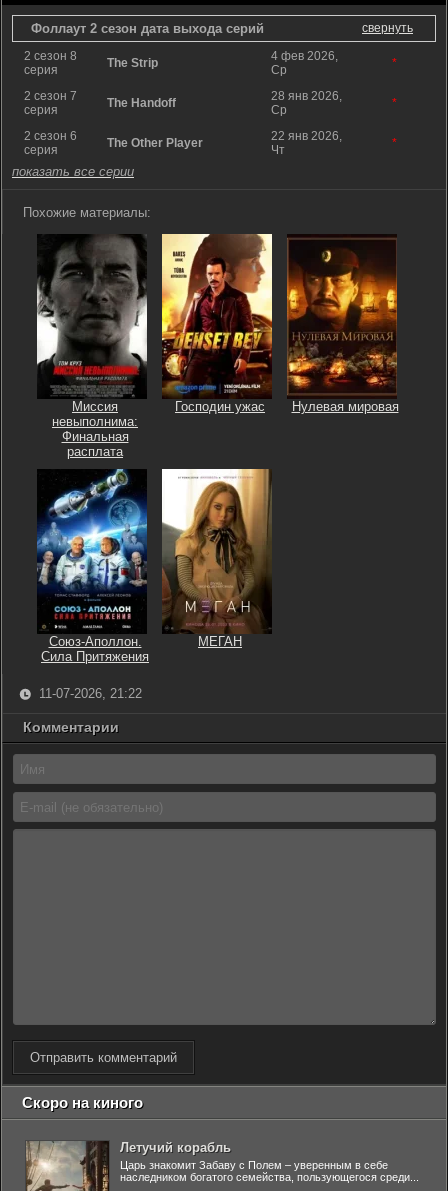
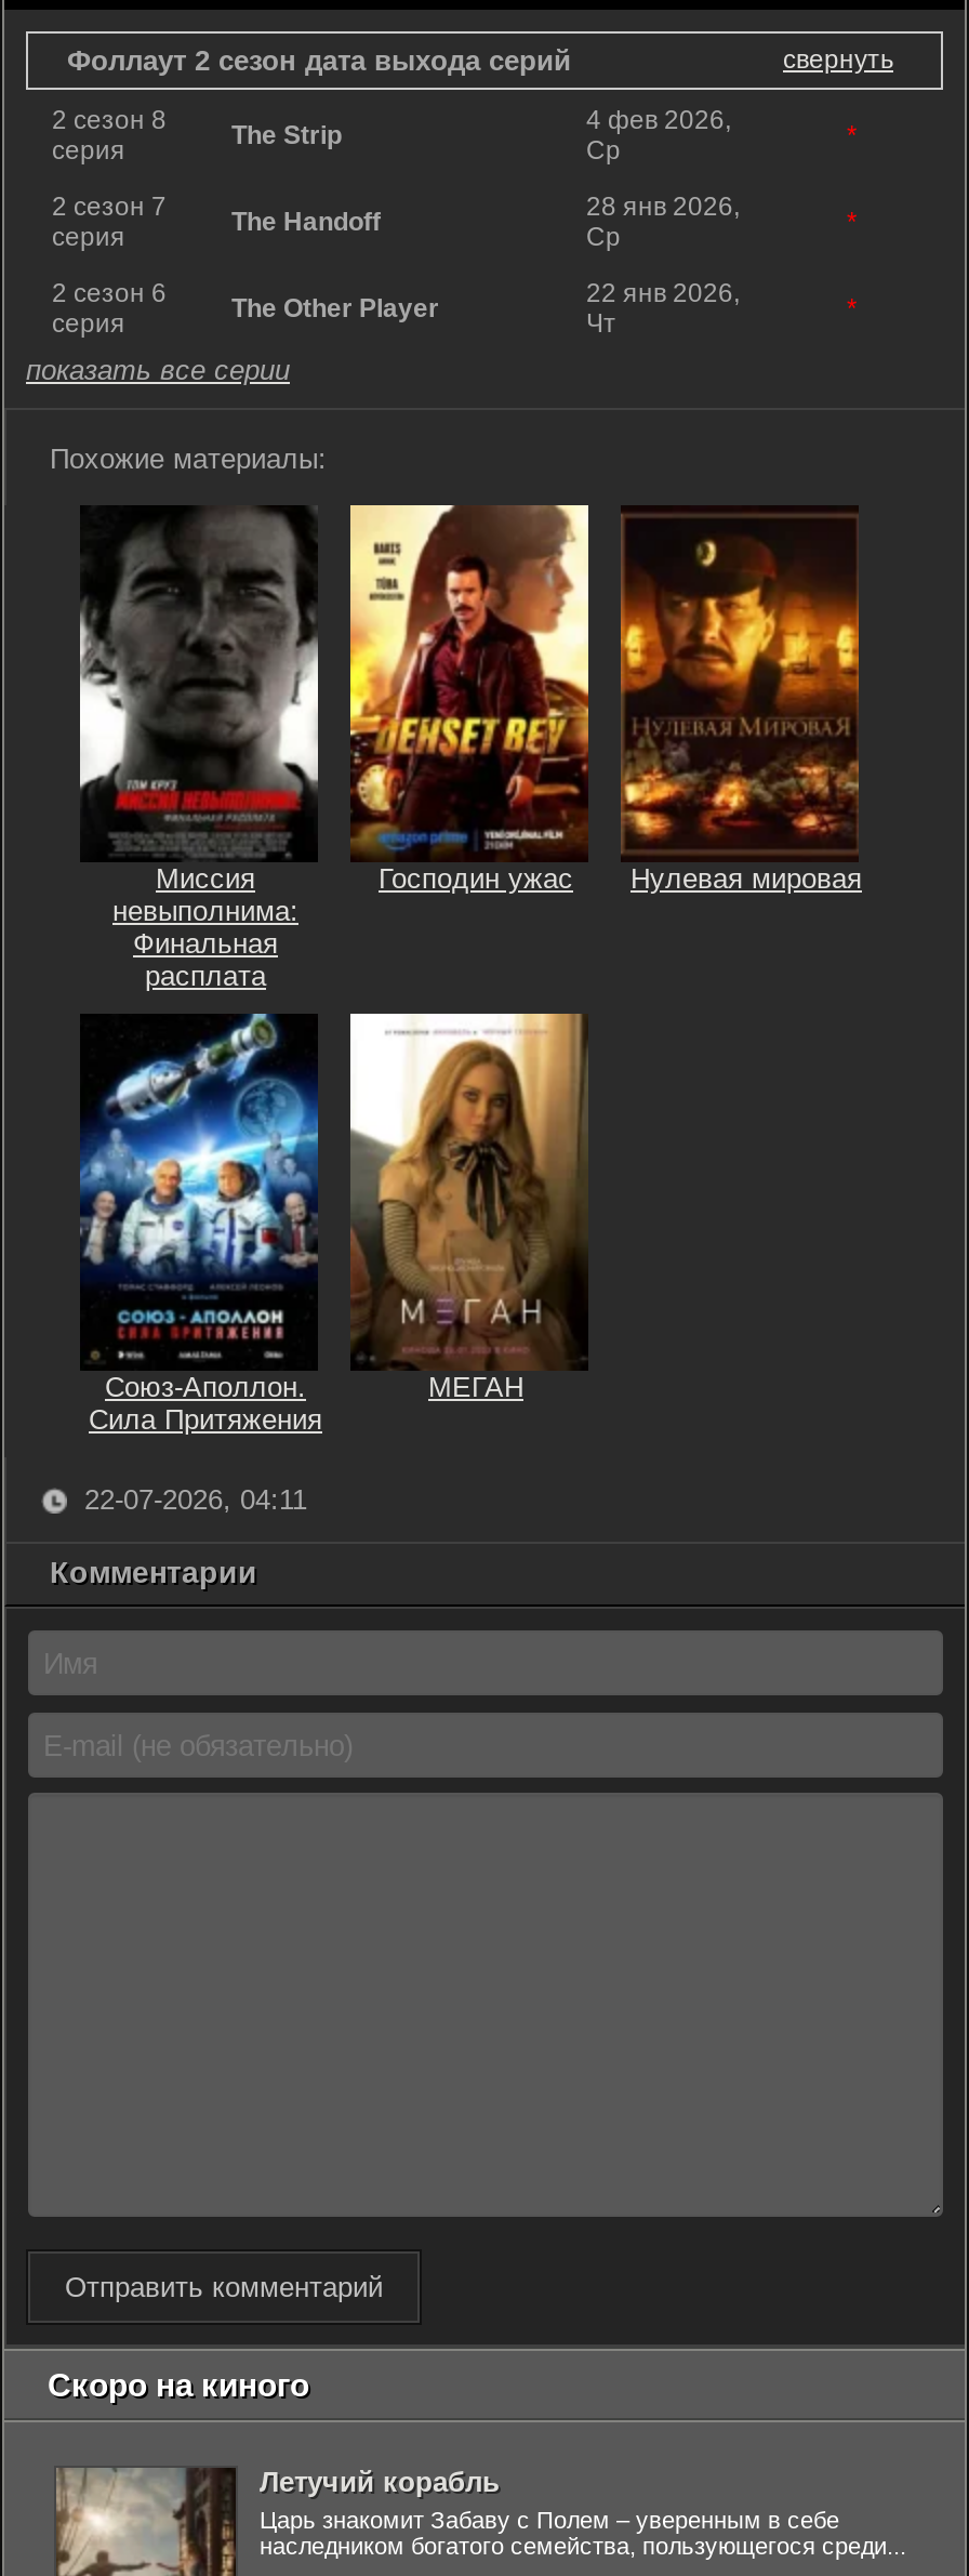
- 11-07-2026, 21:22
+ 22-07-2026, 04:11
